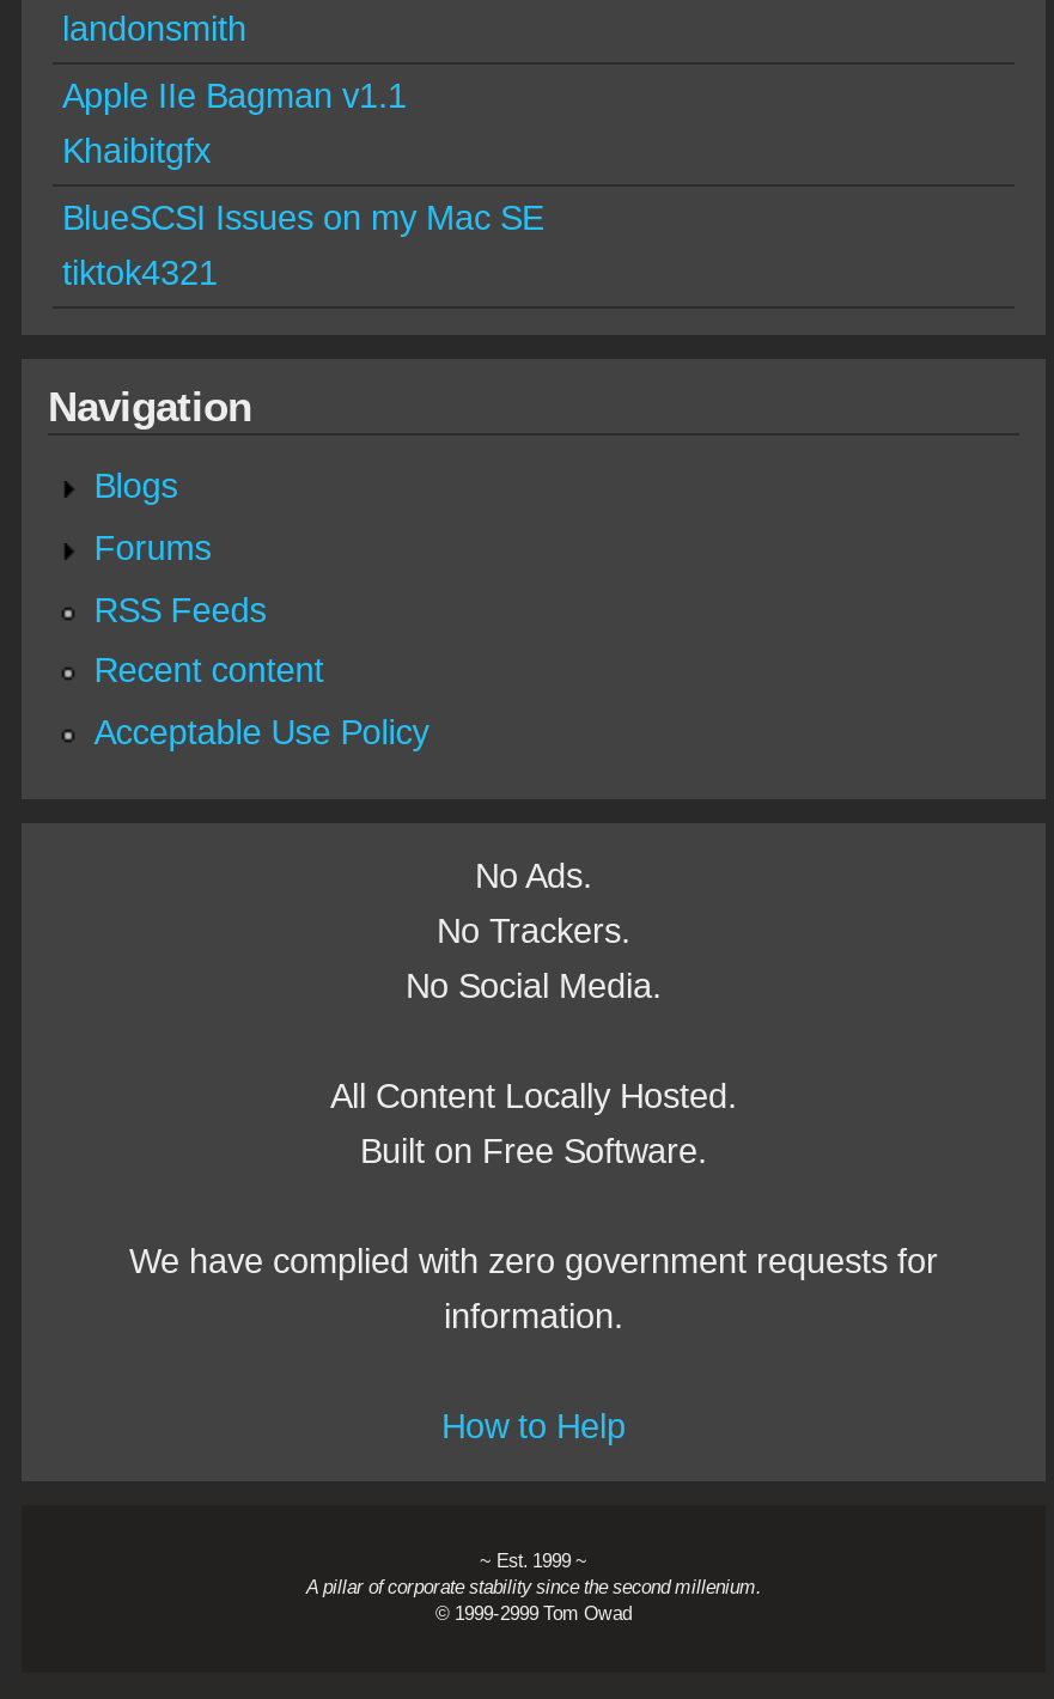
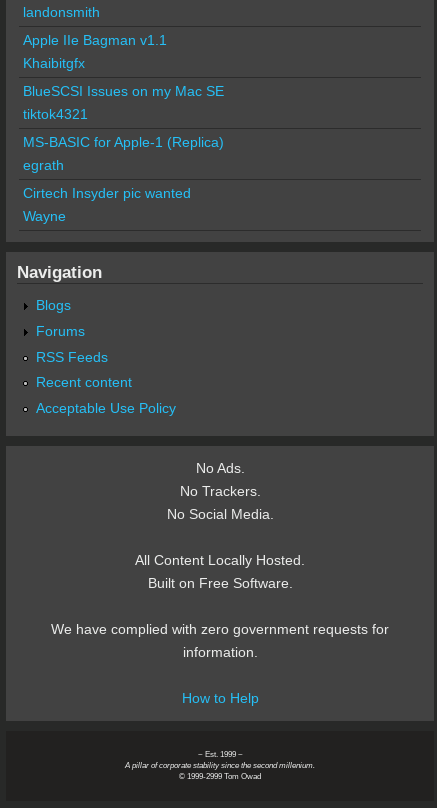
+ MS-BASIC for Apple-1 (Replica)
+ egrath
+ Cirtech Insyder pic wanted
+ Wayne
